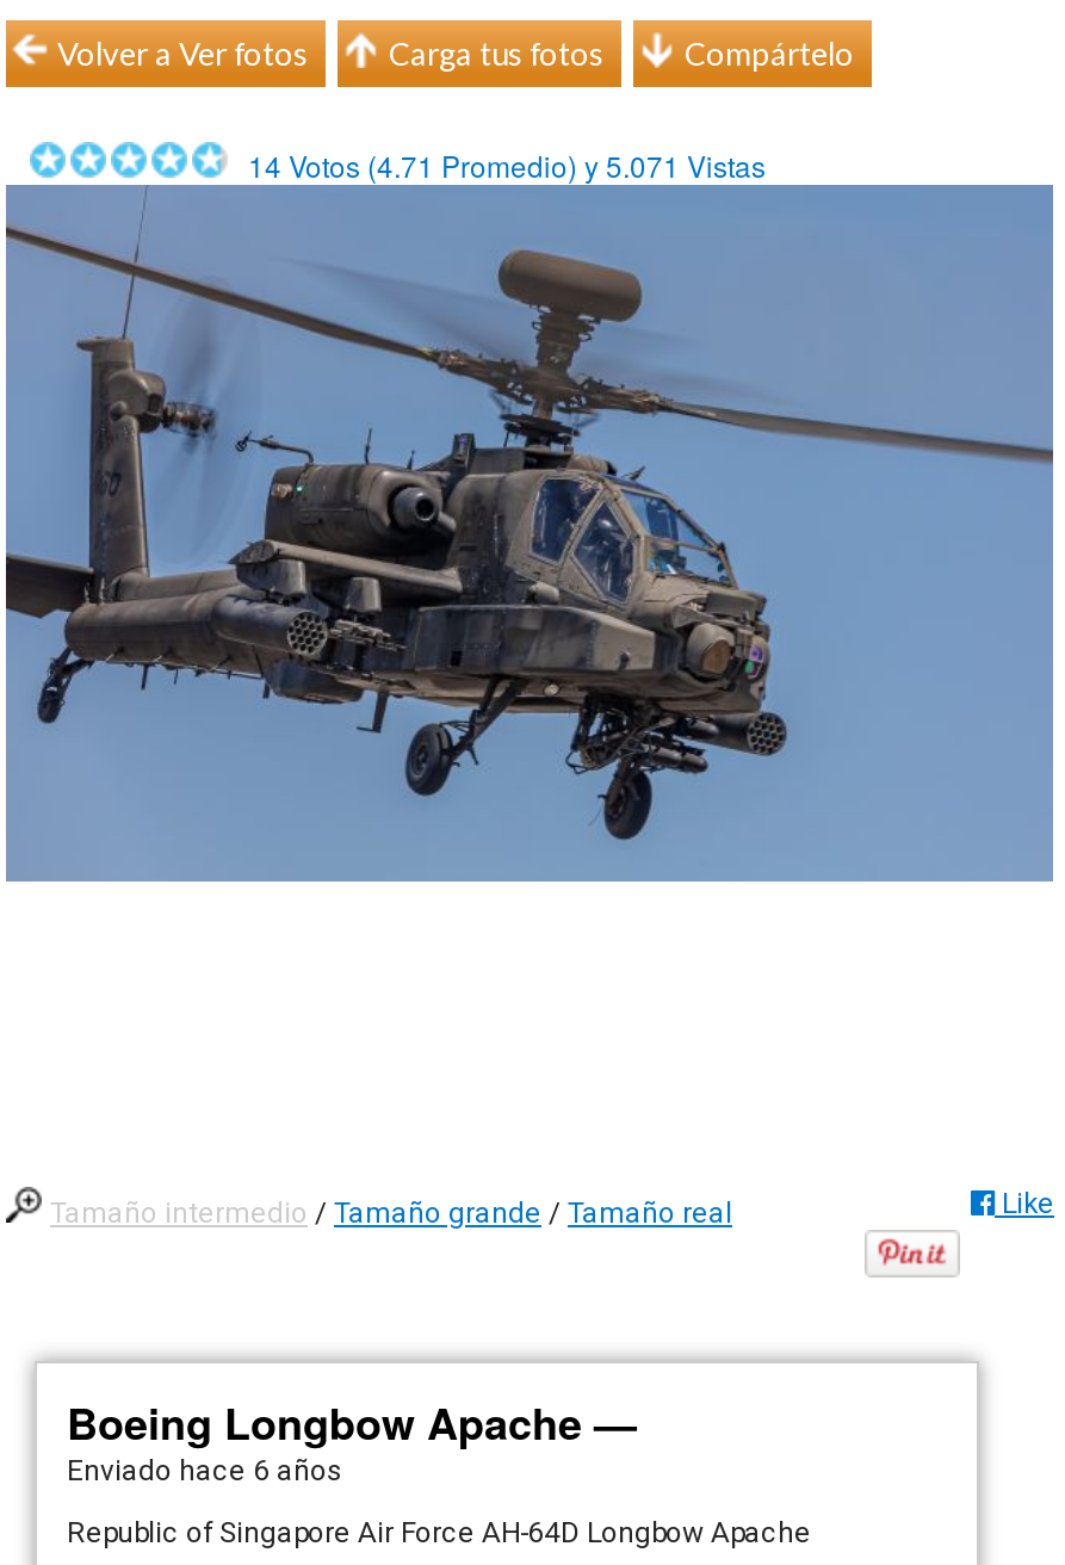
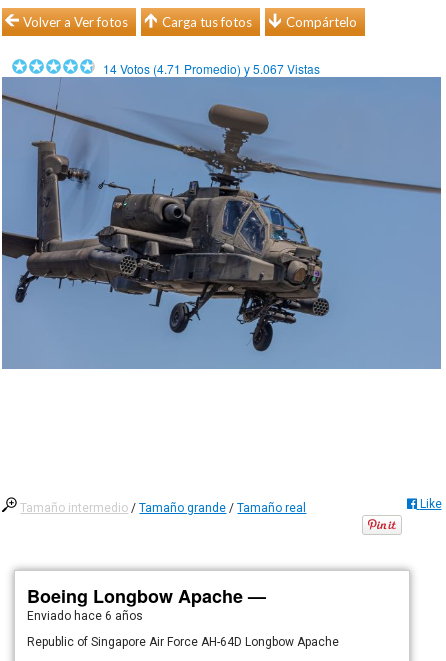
- 14 Votos (4.71 Promedio) y 5.071 Vistas
+ 14 Votos (4.71 Promedio) y 5.067 Vistas
